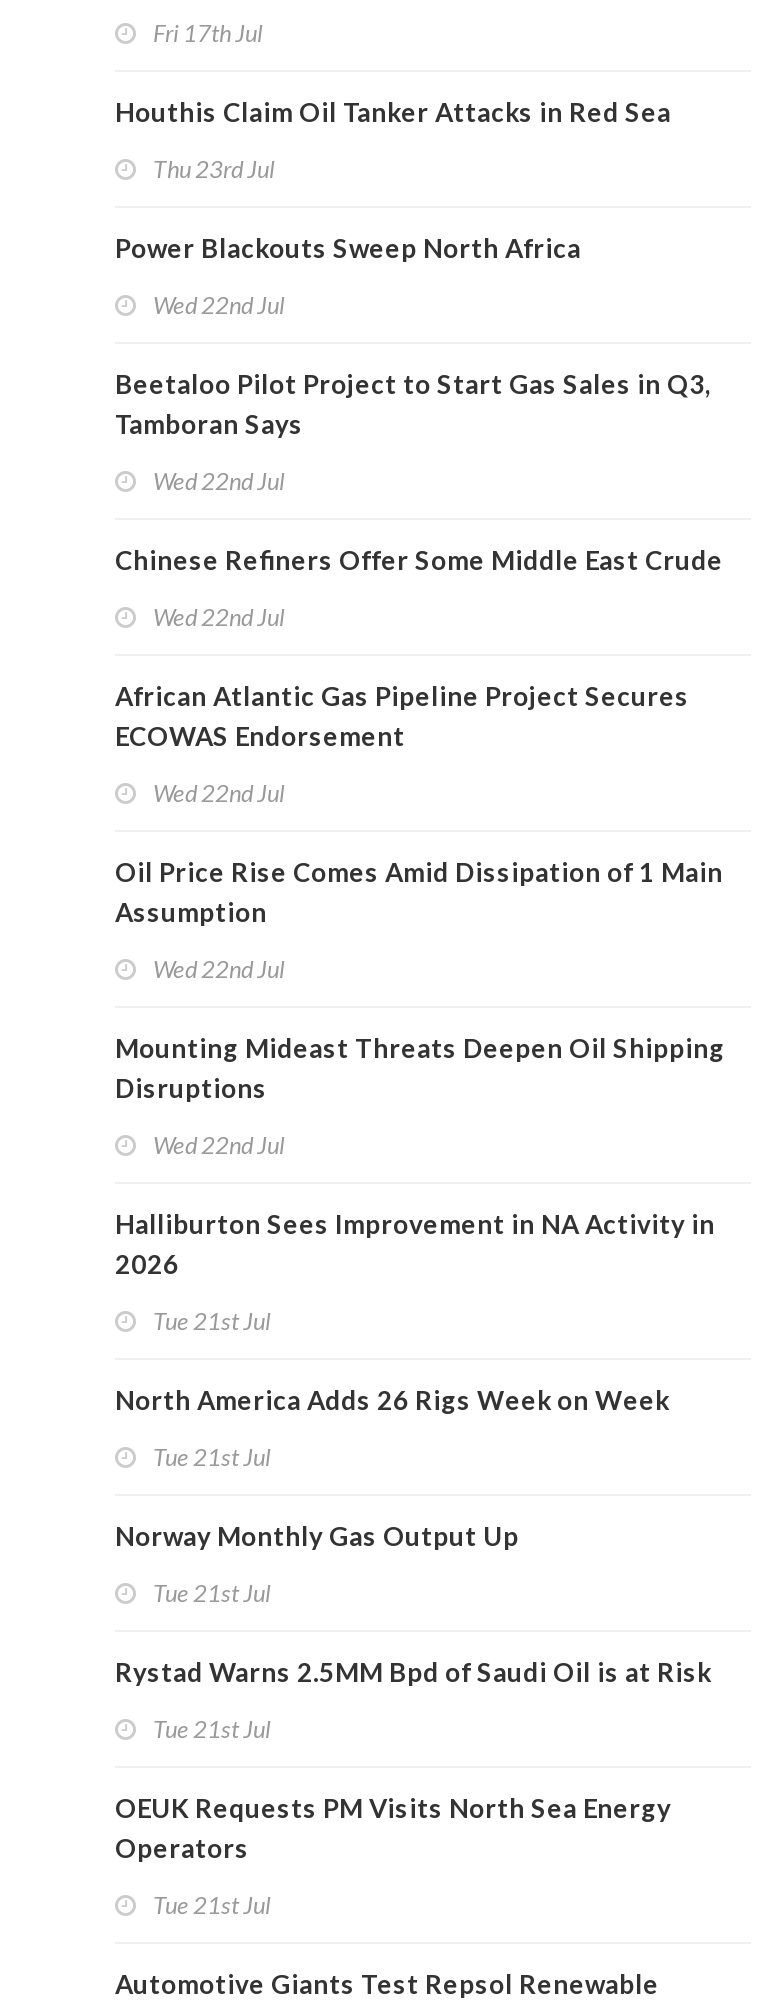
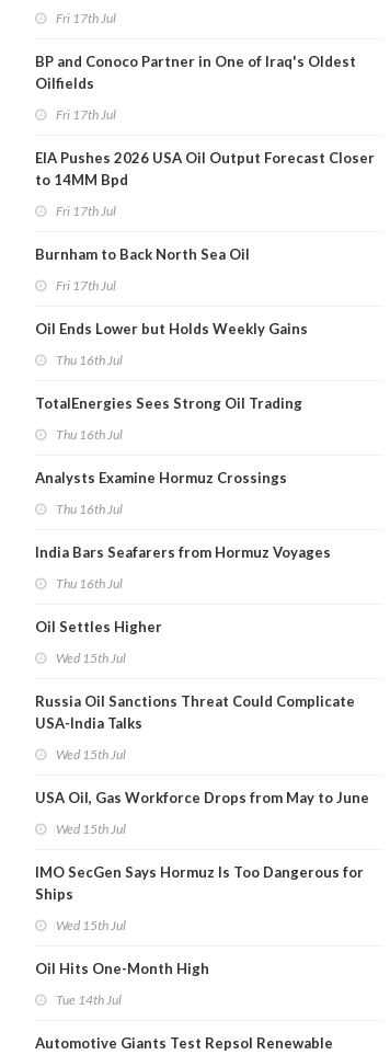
- Houthis Claim Oil Tanker Attacks in Red Sea
+ BP and Conoco Partner in One of Iraq's Oldest
+ Oilfields

- Thu 23rd Jul
+ Fri 17th Jul

- Power Blackouts Sweep North Africa
+ EIA Pushes 2026 USA Oil Output Forecast Closer
+ to 14MM Bpd

- Wed 22nd Jul
+ Fri 17th Jul

- Beetaloo Pilot Project to Start Gas Sales in Q3,
- Tamboran Says
+ Burnham to Back North Sea Oil

- Wed 22nd Jul
+ Fri 17th Jul

- Chinese Refiners Offer Some Middle East Crude
+ Oil Ends Lower but Holds Weekly Gains

- Wed 22nd Jul
+ Thu 16th Jul

- African Atlantic Gas Pipeline Project Secures
- ECOWAS Endorsement
+ TotalEnergies Sees Strong Oil Trading

- Wed 22nd Jul
+ Thu 16th Jul

- Oil Price Rise Comes Amid Dissipation of 1 Main
- Assumption
+ Analysts Examine Hormuz Crossings

- Wed 22nd Jul
+ Thu 16th Jul

- Mounting Mideast Threats Deepen Oil Shipping
- Disruptions
+ India Bars Seafarers from Hormuz Voyages

- Wed 22nd Jul
+ Thu 16th Jul

- Halliburton Sees Improvement in NA Activity in
- 2026
+ Oil Settles Higher

- Tue 21st Jul
+ Wed 15th Jul

- North America Adds 26 Rigs Week on Week
+ Russia Oil Sanctions Threat Could Complicate
+ USA-India Talks

- Tue 21st Jul
+ Wed 15th Jul

- Norway Monthly Gas Output Up
+ USA Oil, Gas Workforce Drops from May to June

- Tue 21st Jul
+ Wed 15th Jul

- Rystad Warns 2.5MM Bpd of Saudi Oil is at Risk
+ IMO SecGen Says Hormuz Is Too Dangerous for
+ Ships

- Tue 21st Jul
+ Wed 15th Jul

- OEUK Requests PM Visits North Sea Energy
- Operators
+ Oil Hits One-Month High

- Tue 21st Jul
+ Tue 14th Jul
